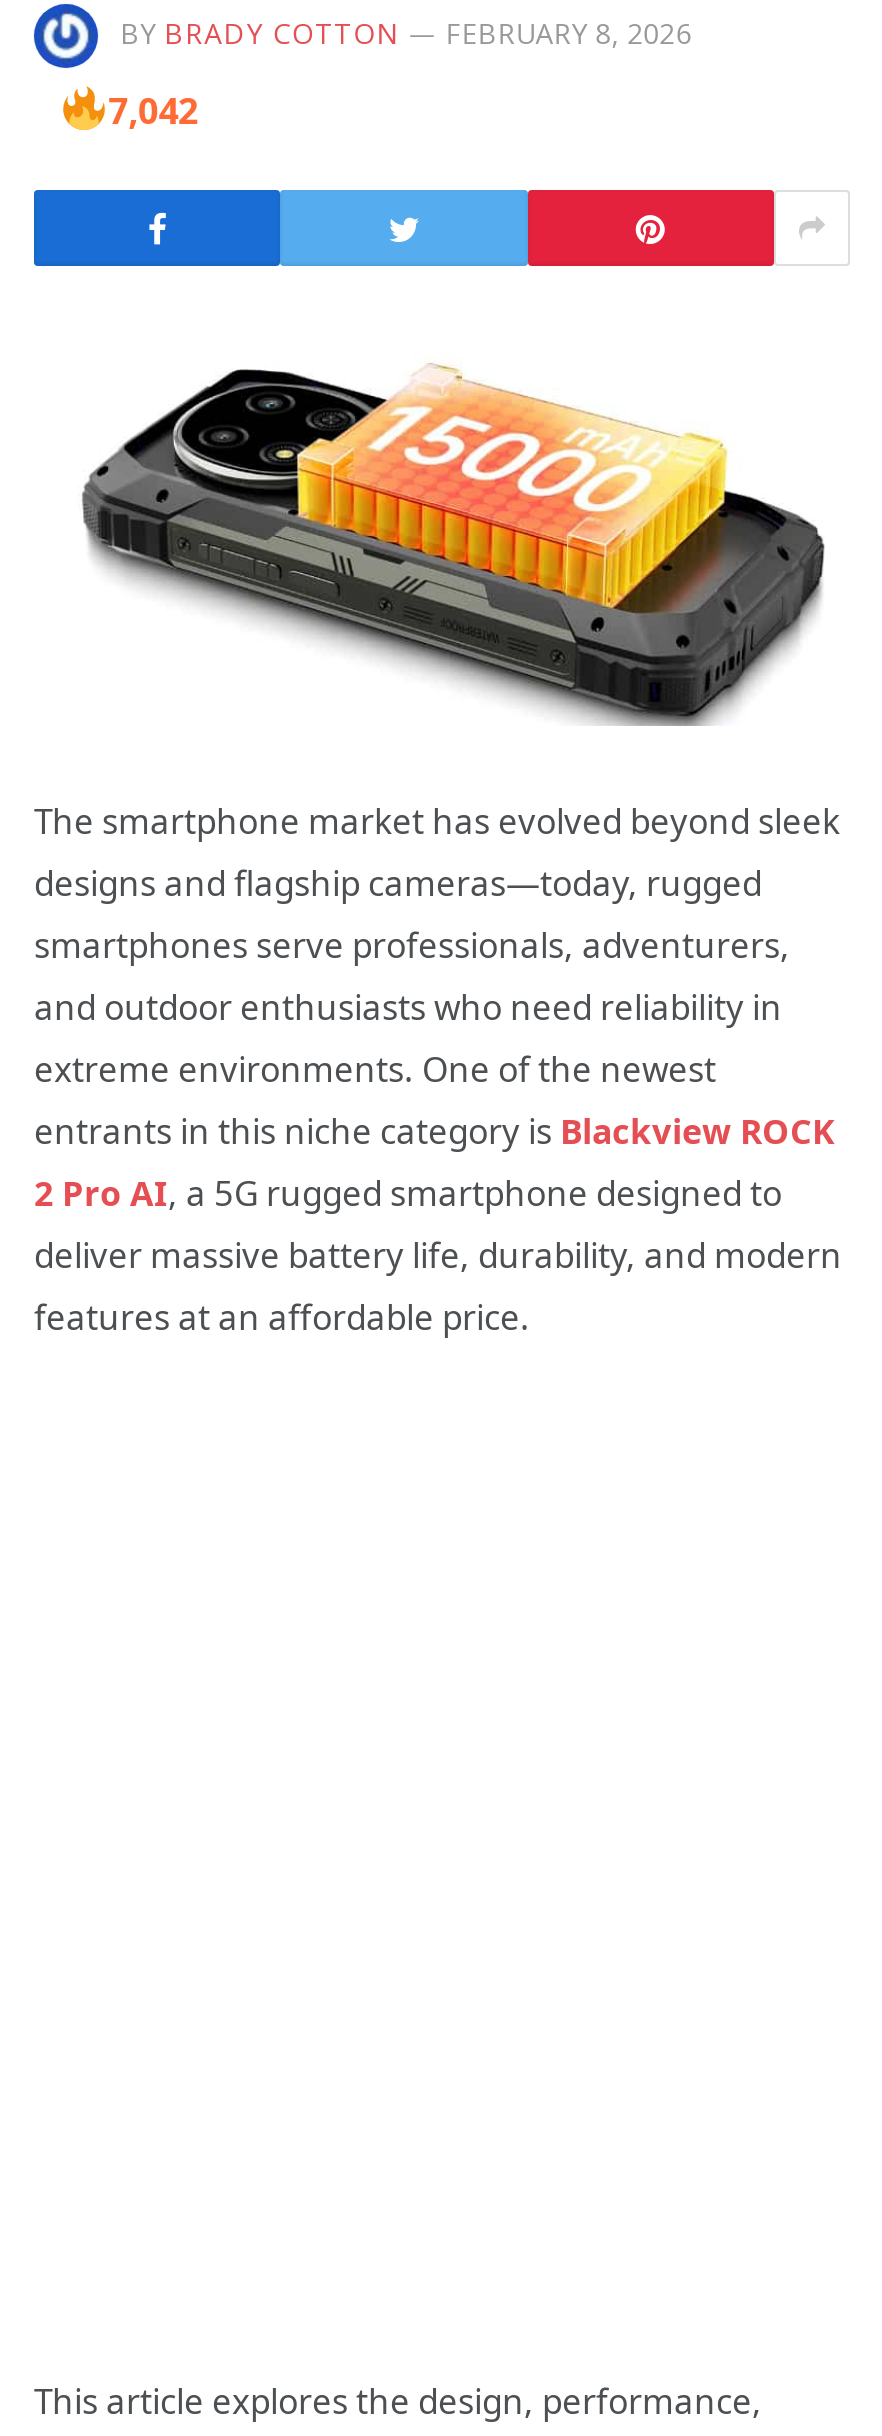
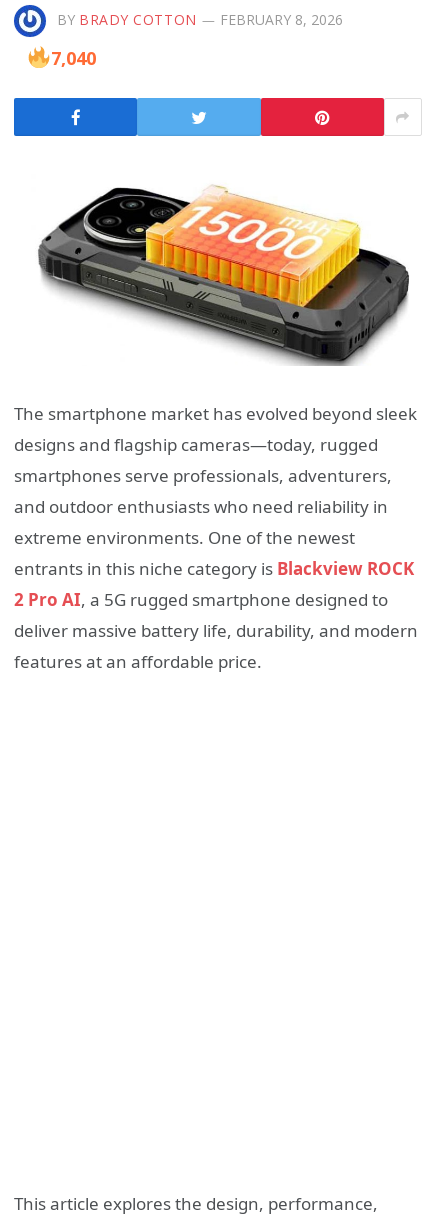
- 7,042
+ 7,040
